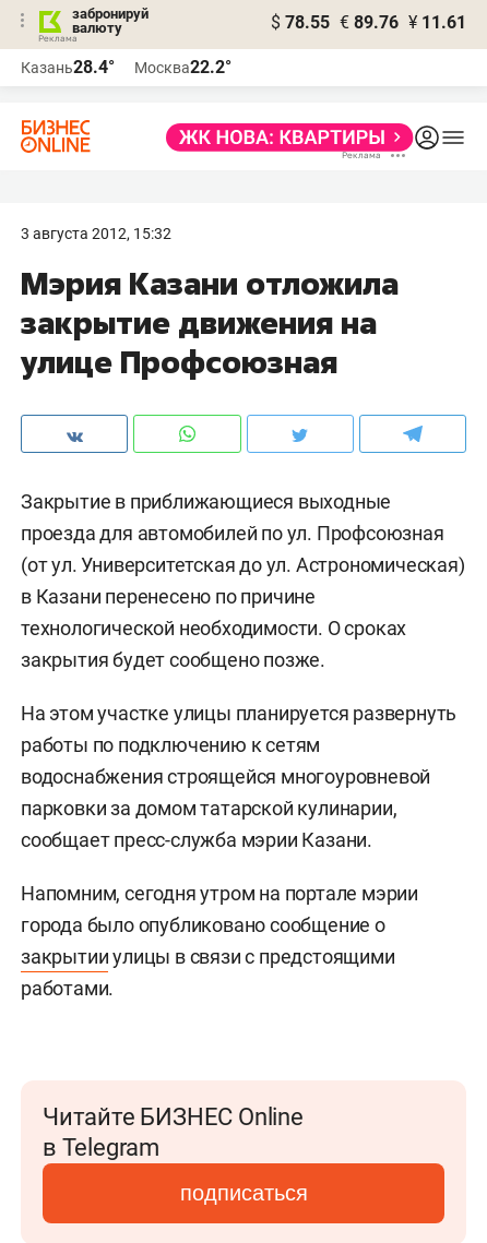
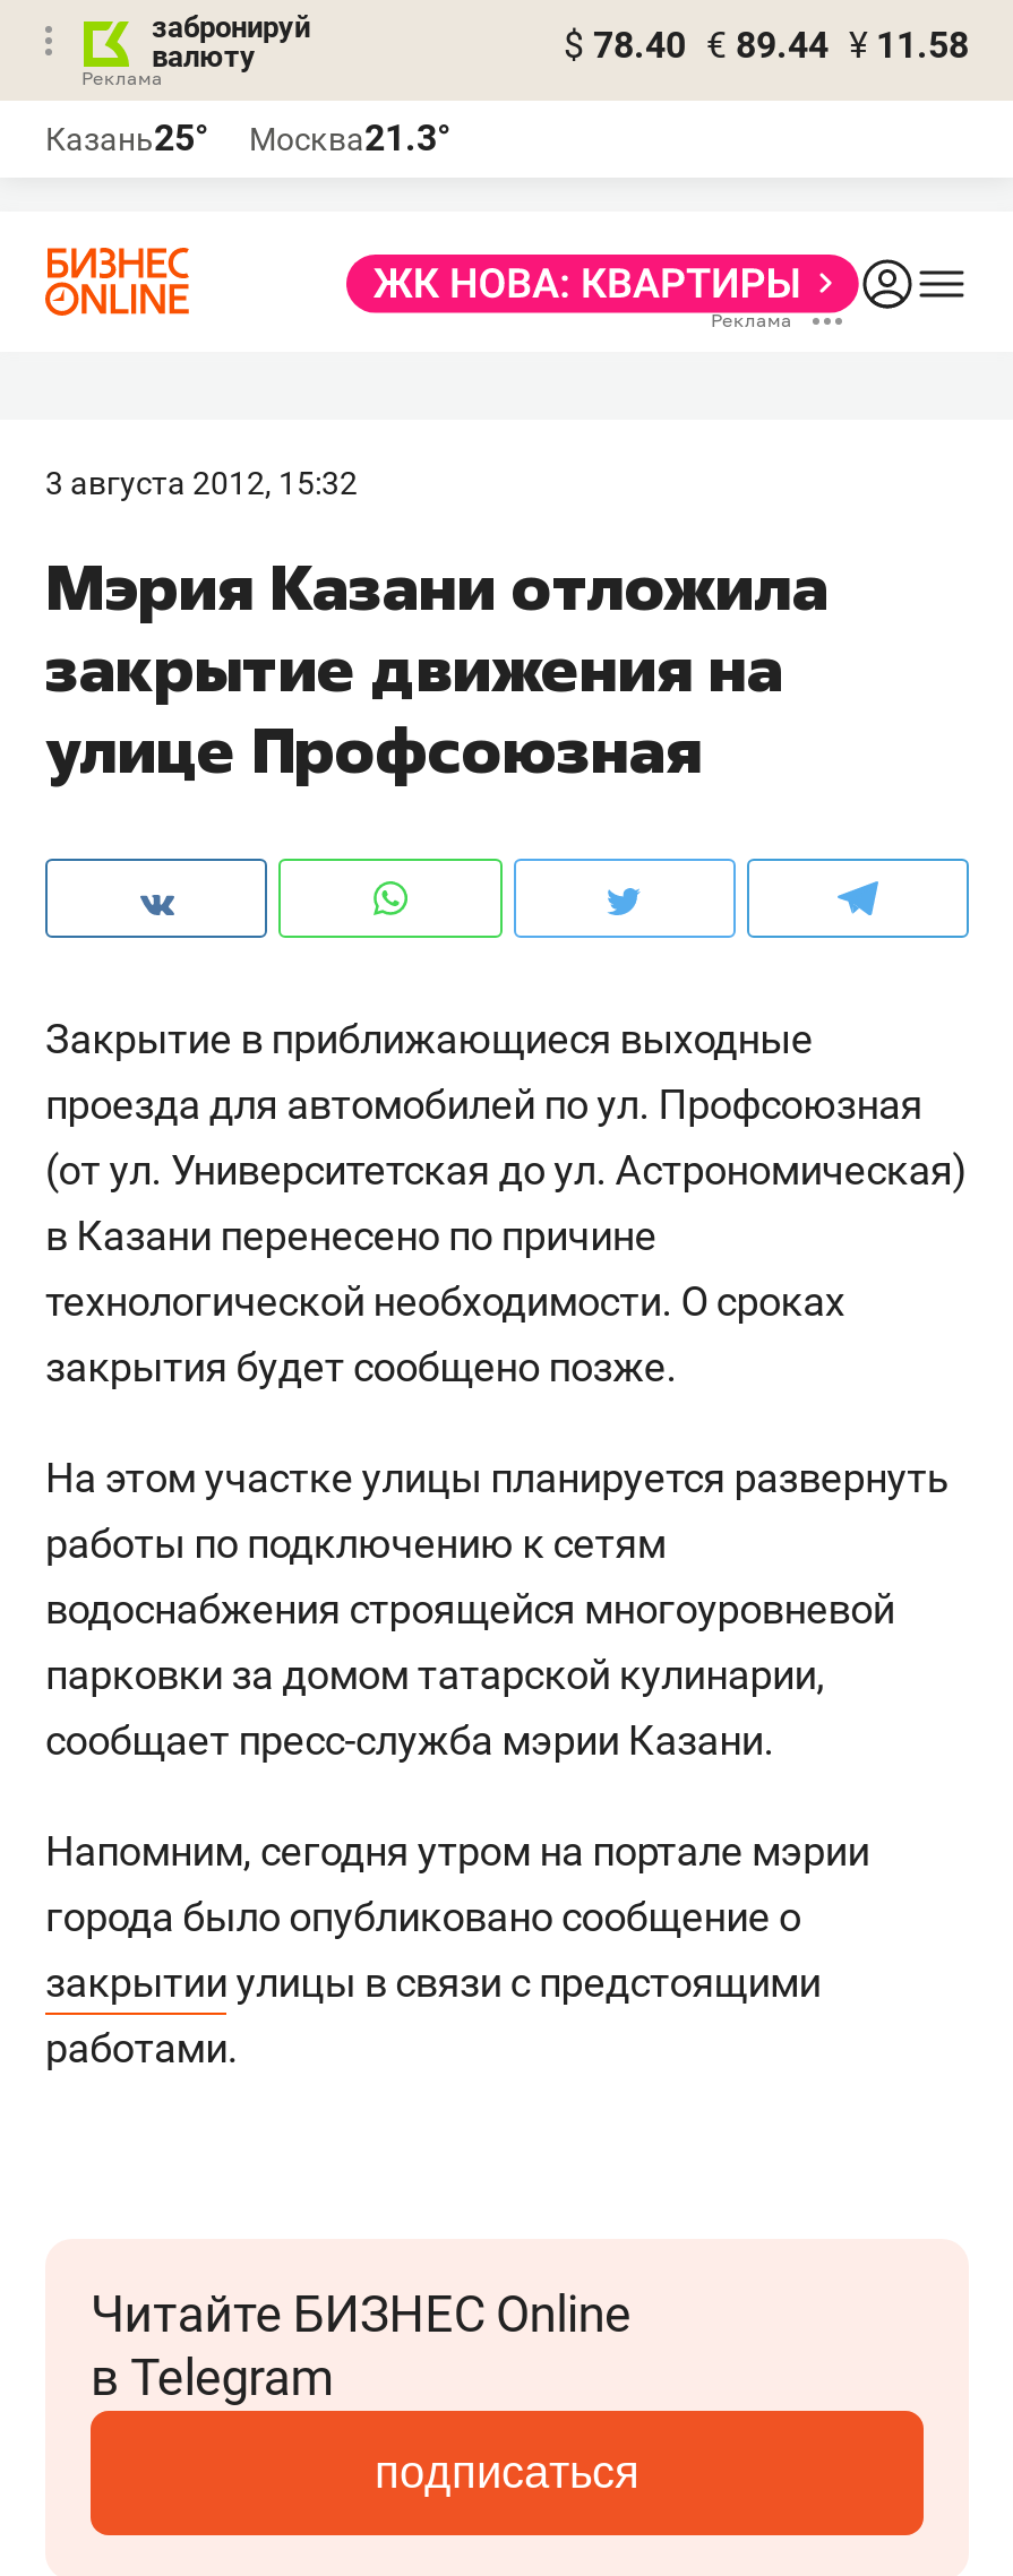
- $ 78.55 € 89.76 ¥ 11.61
+ $ 78.40 € 89.44 ¥ 11.58

- Казань28.4°
+ Казань25°

- Москва22.2°
+ Москва21.3°
